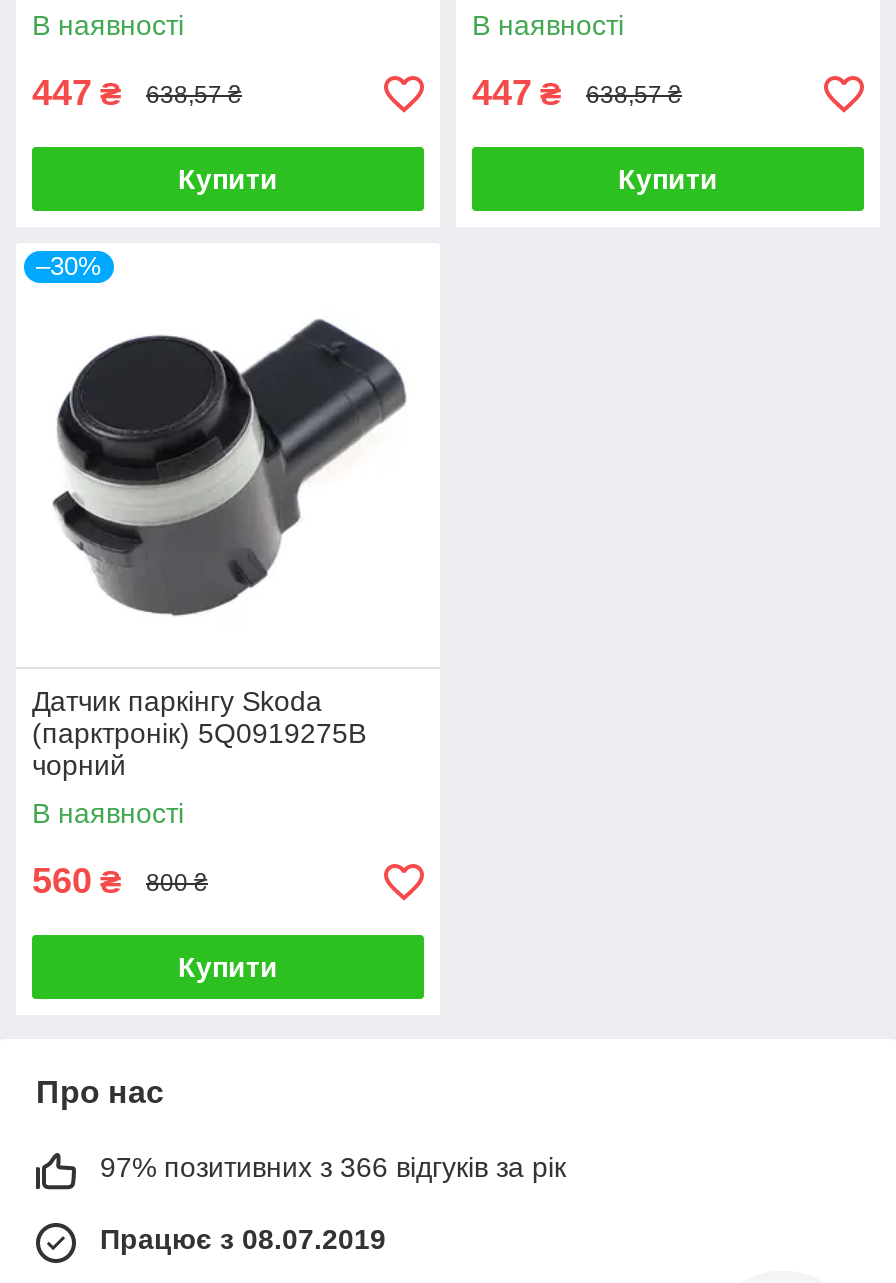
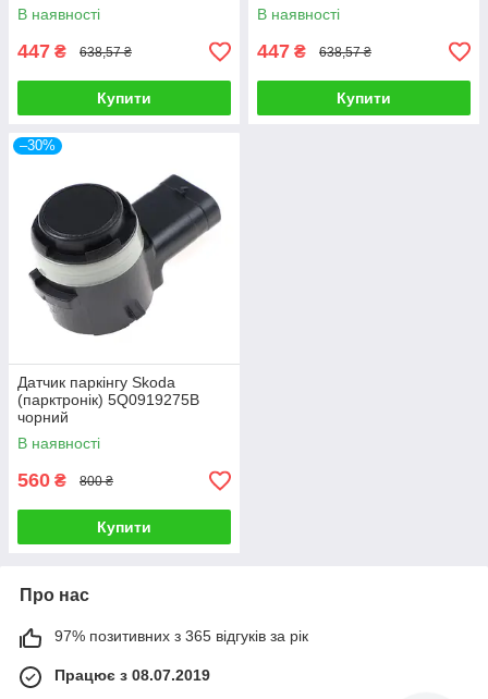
- 97% позитивних з 366 відгуків за рік
+ 97% позитивних з 365 відгуків за рік
